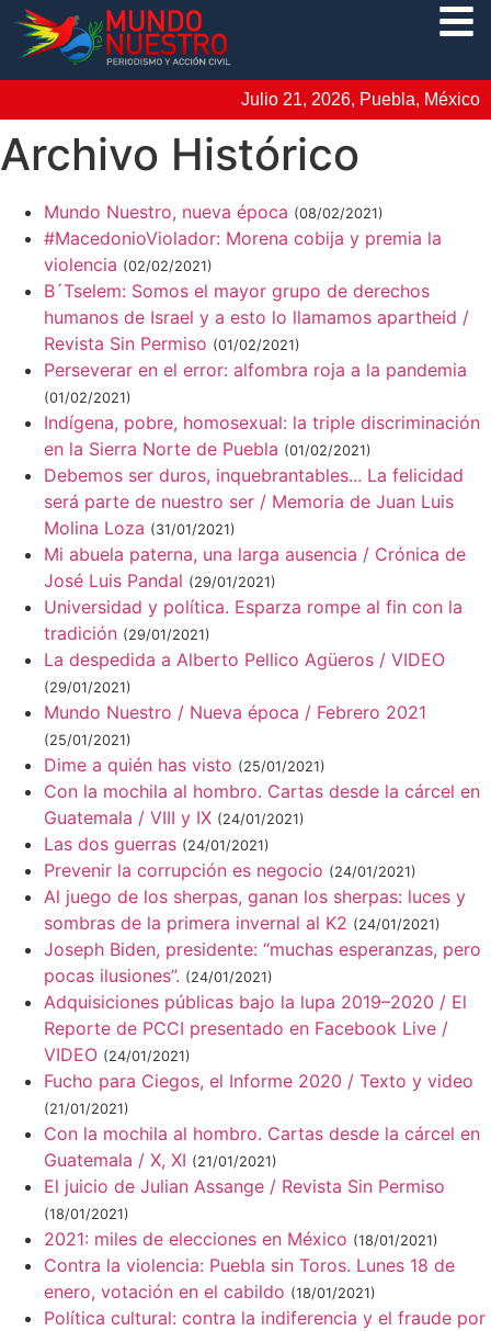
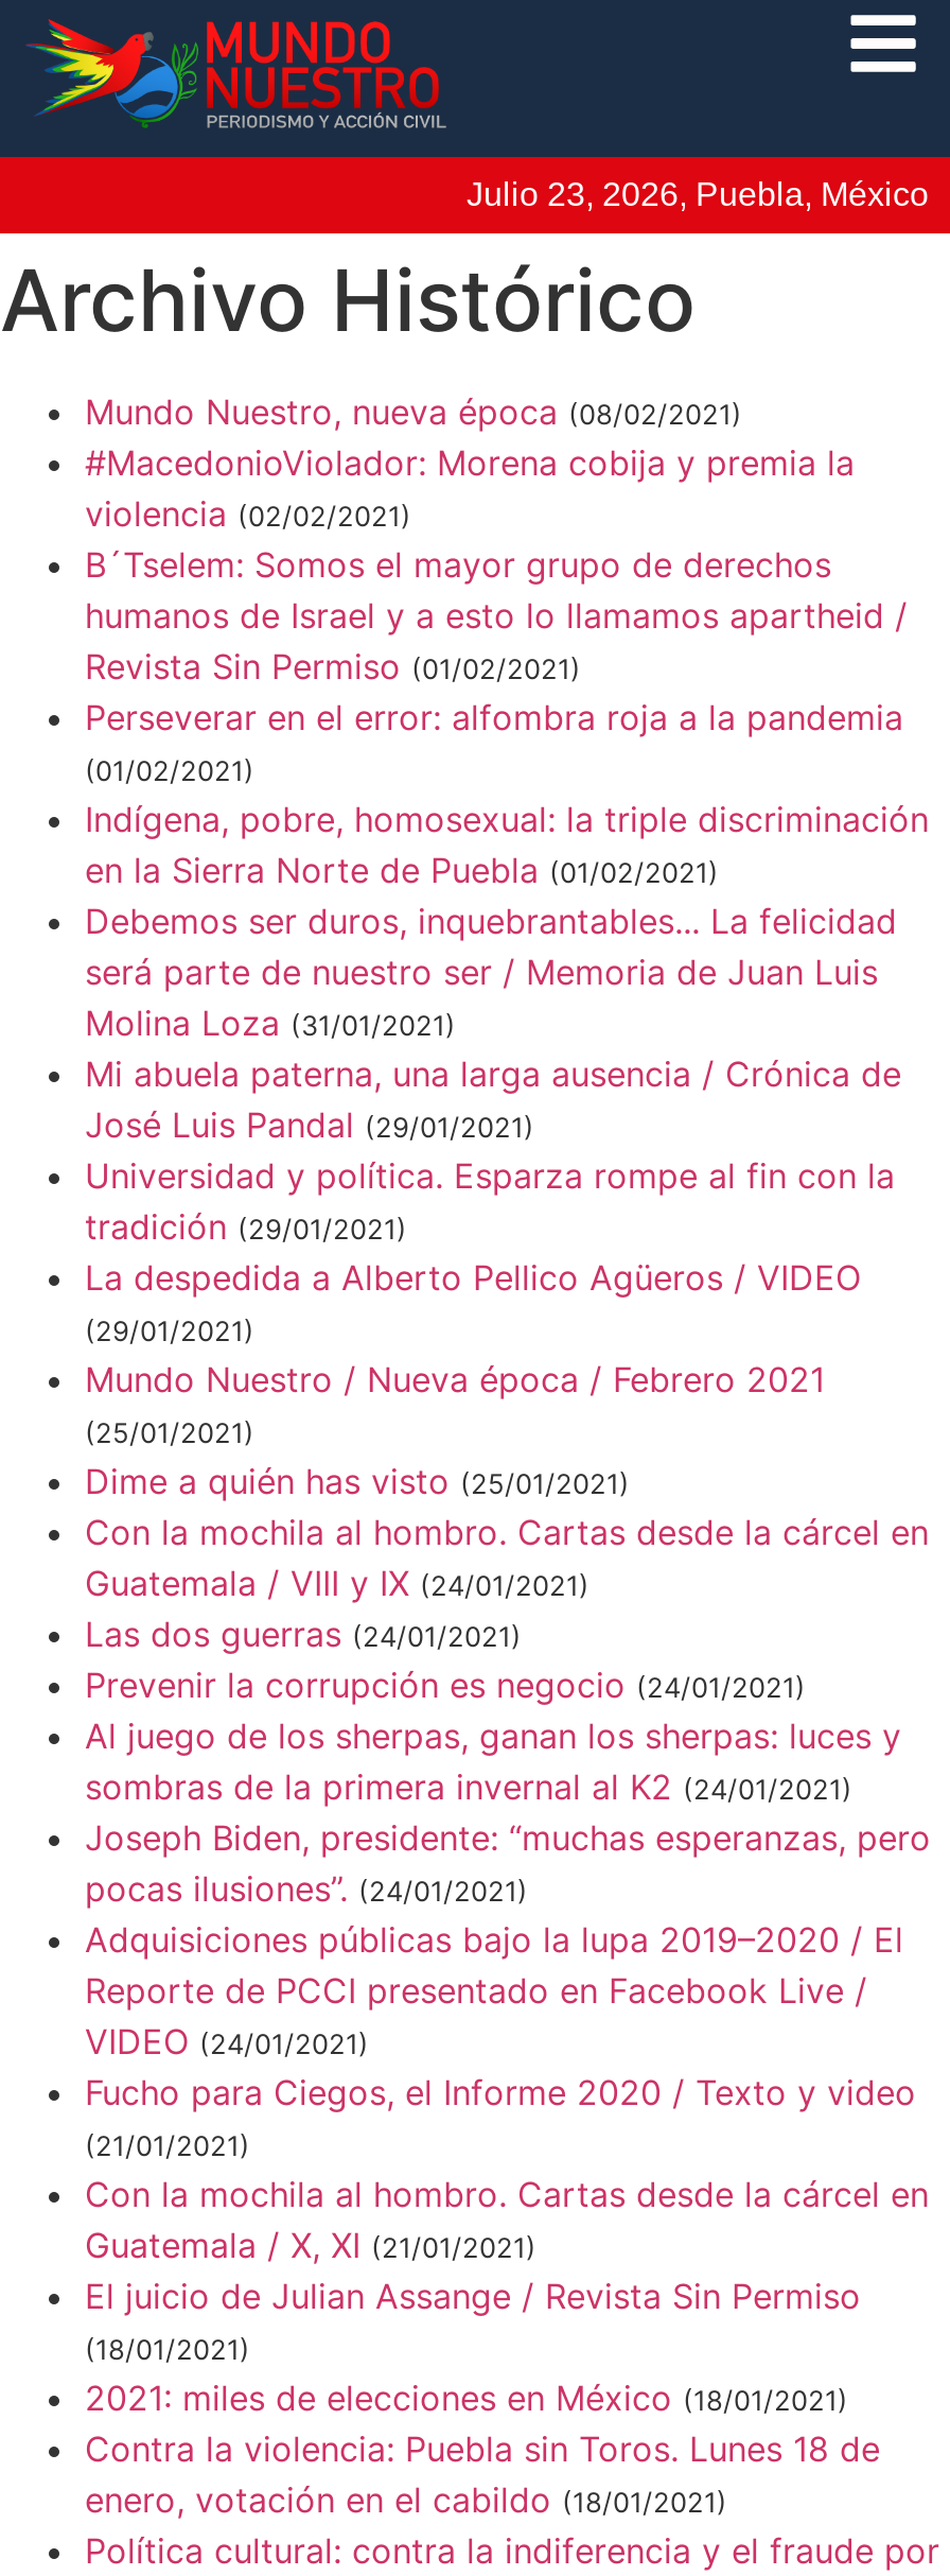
- Julio 21, 2026, Puebla, México
+ Julio 23, 2026, Puebla, México
